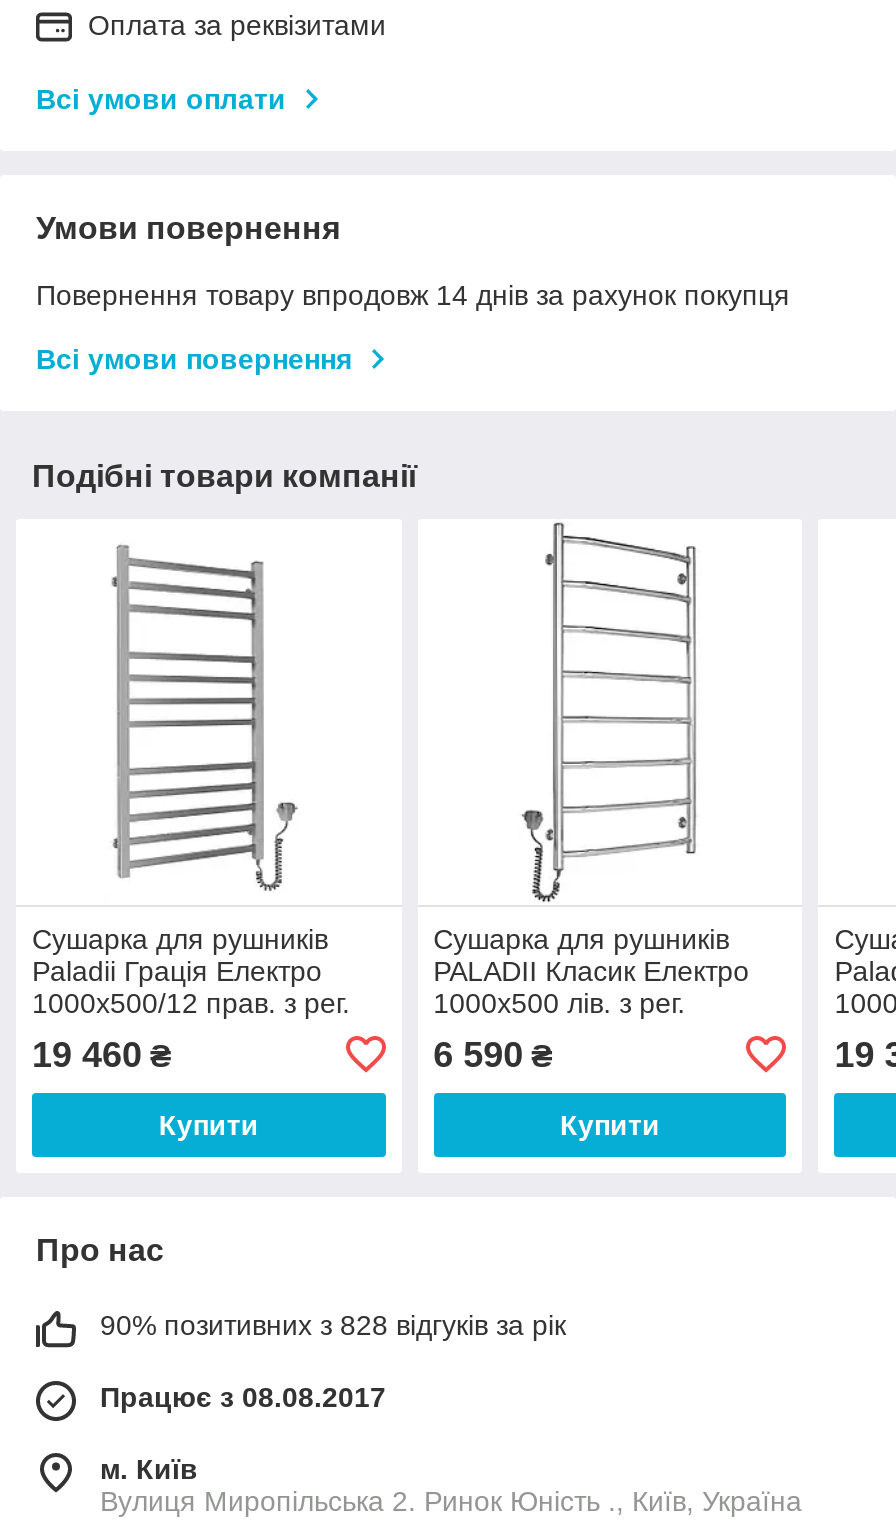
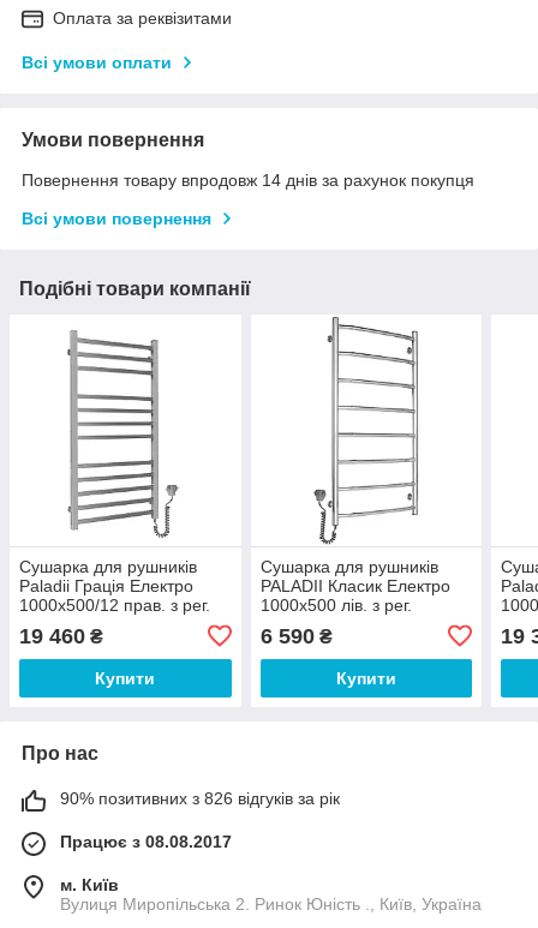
- 90% позитивних з 828 відгуків за рік
+ 90% позитивних з 826 відгуків за рік
